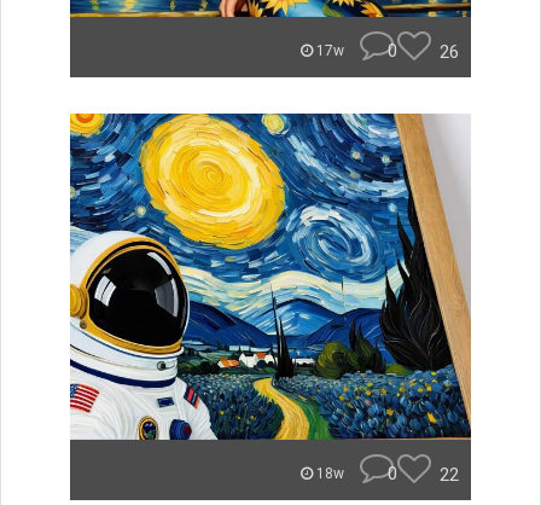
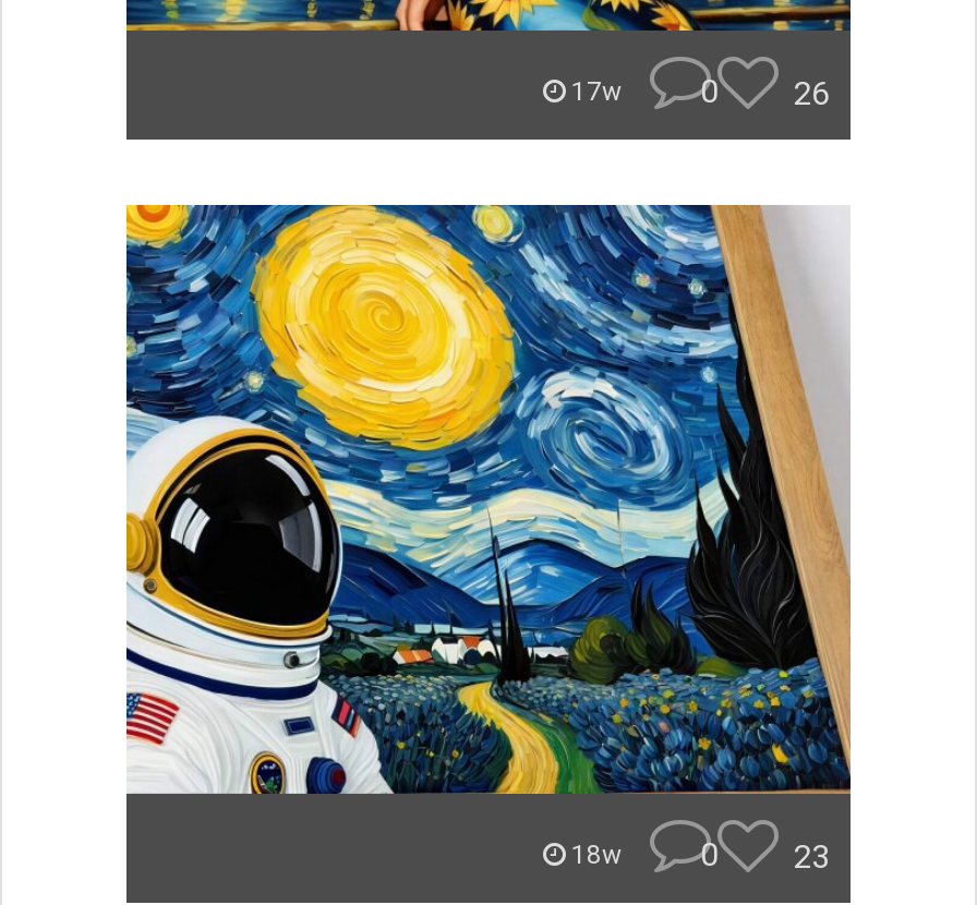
- 22
+ 23
